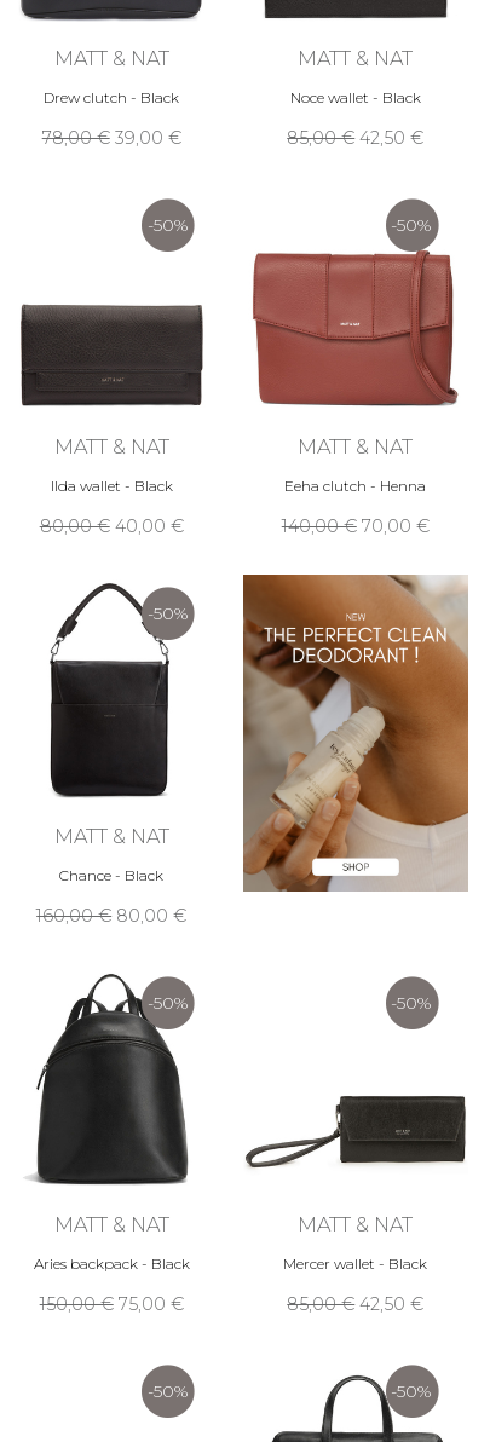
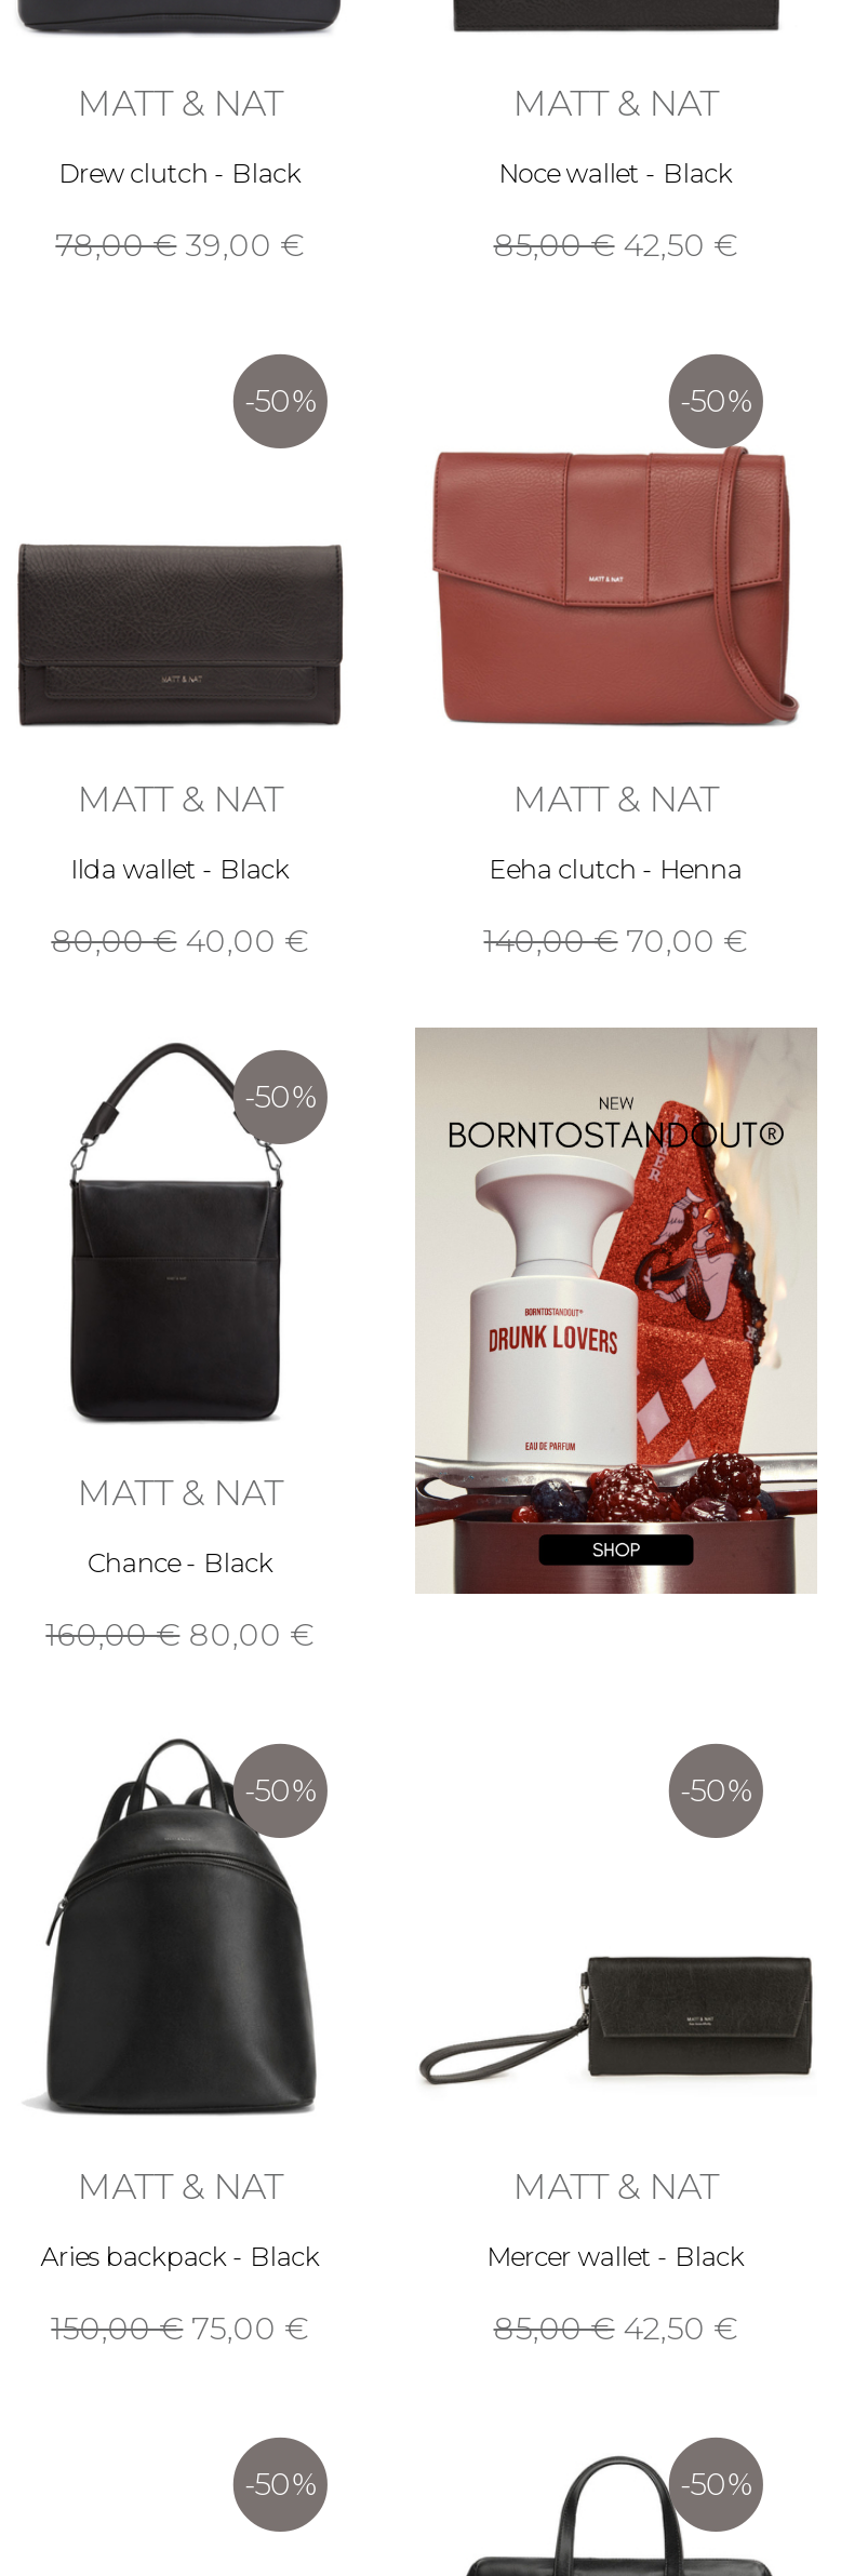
- [image]
+ [image]
